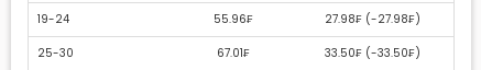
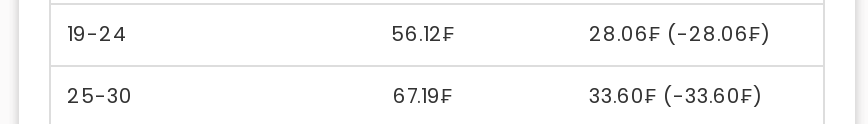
- 55.96₣
+ 56.12₣

- 27.98₣ (-27.98₣)
+ 28.06₣ (-28.06₣)

- 67.01₣
+ 67.19₣

- 33.50₣ (-33.50₣)
+ 33.60₣ (-33.60₣)
